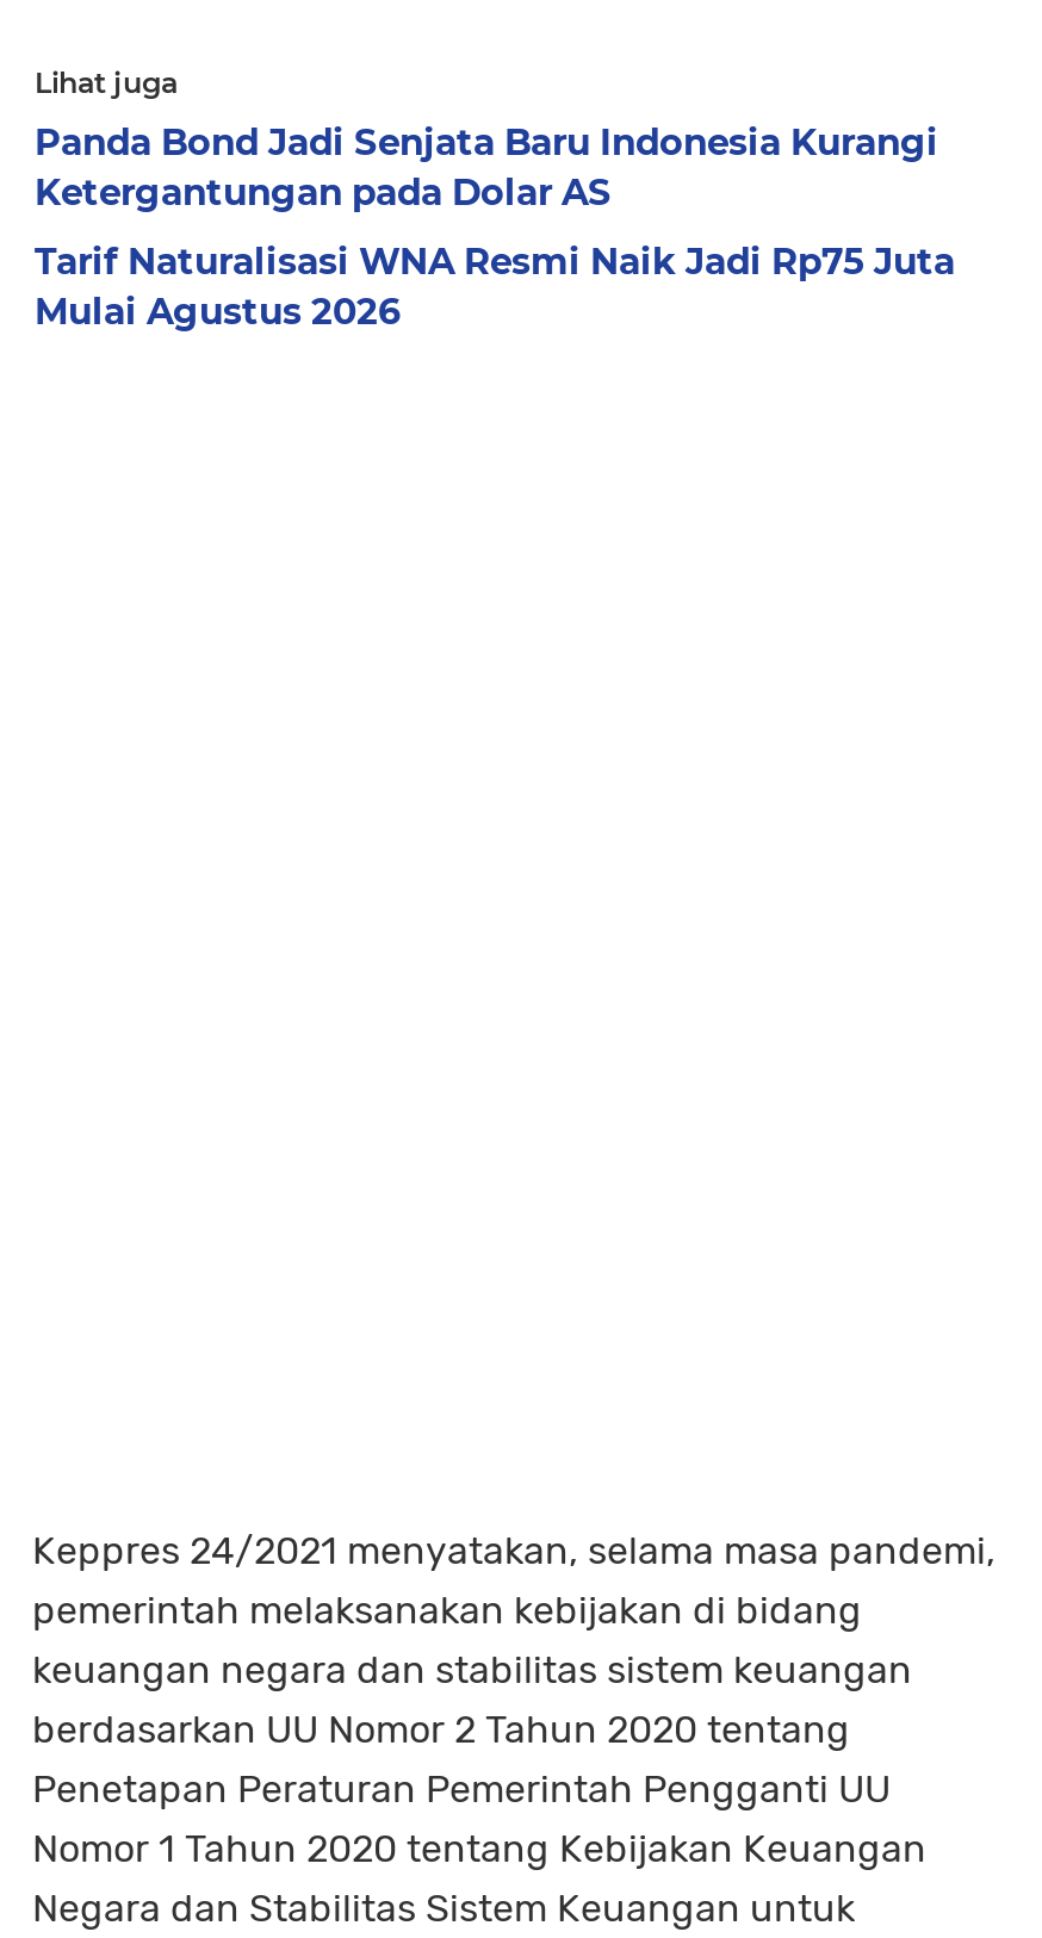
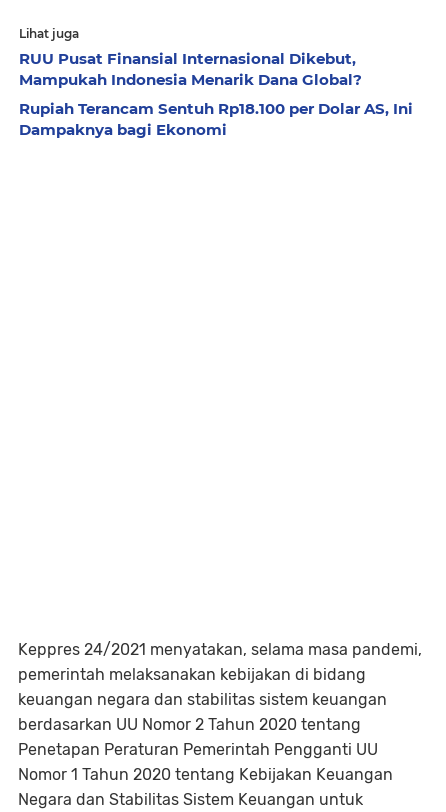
- Panda Bond Jadi Senjata Baru Indonesia Kurangi
- Ketergantungan pada Dolar AS
+ RUU Pusat Finansial Internasional Dikebut,
+ Mampukah Indonesia Menarik Dana Global?

- Tarif Naturalisasi WNA Resmi Naik Jadi Rp75 Juta
- Mulai Agustus 2026
+ Rupiah Terancam Sentuh Rp18.100 per Dolar AS, Ini
+ Dampaknya bagi Ekonomi
